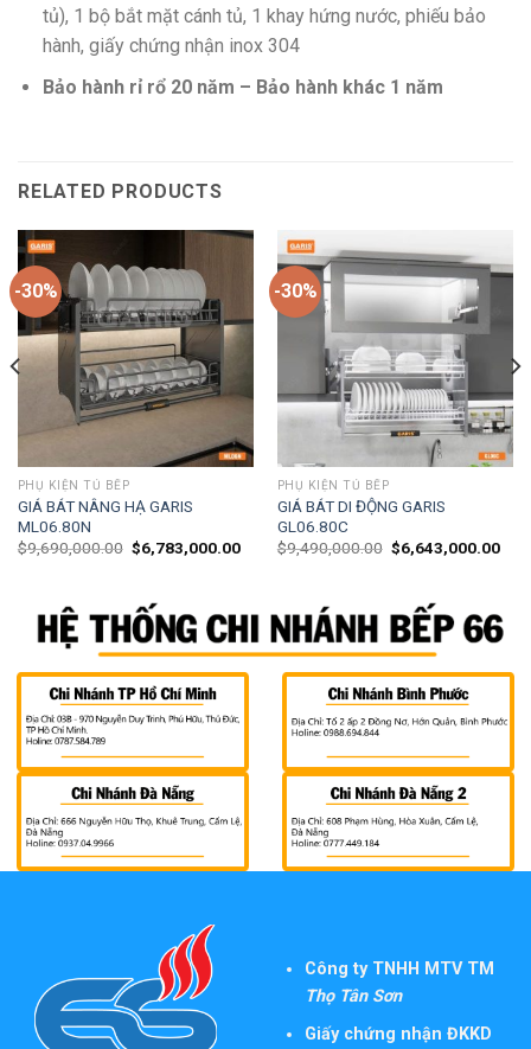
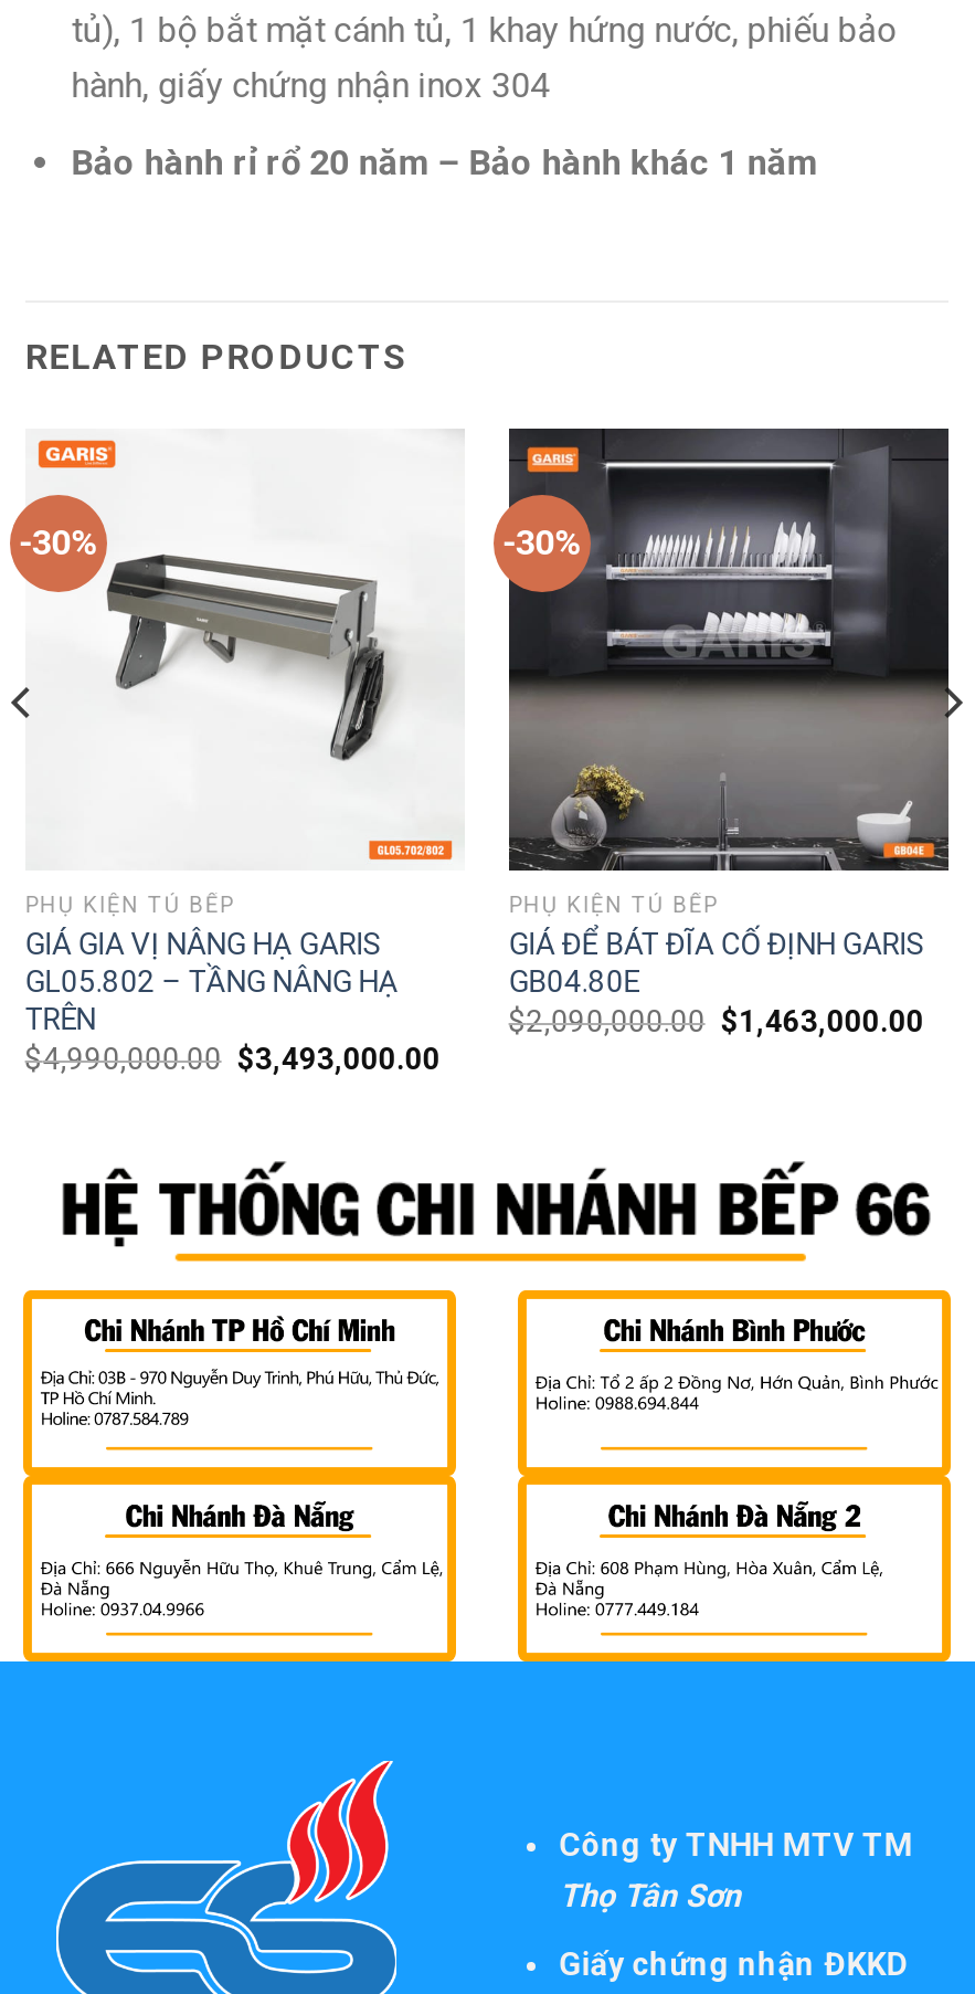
- [image]
- GIÁ BÁT NÂNG HẠ GARIS
- ML06.80N
- $9,690,000.00 $6,783,000.00
+ [image]
+ GIÁ GIA VỊ NÂNG HẠ GARIS
+ GL05.802 – TẦNG NÂNG HẠ
+ TRÊN
+ $4,990,000.00 $3,493,000.00

- [image]
- GIÁ BÁT DI ĐỘNG GARIS
- GL06.80C
- $9,490,000.00 $6,643,000.00
+ [image]
+ GIÁ ĐỂ BÁT ĐĨA CỐ ĐỊNH GARIS
+ GB04.80E
+ $2,090,000.00 $1,463,000.00
